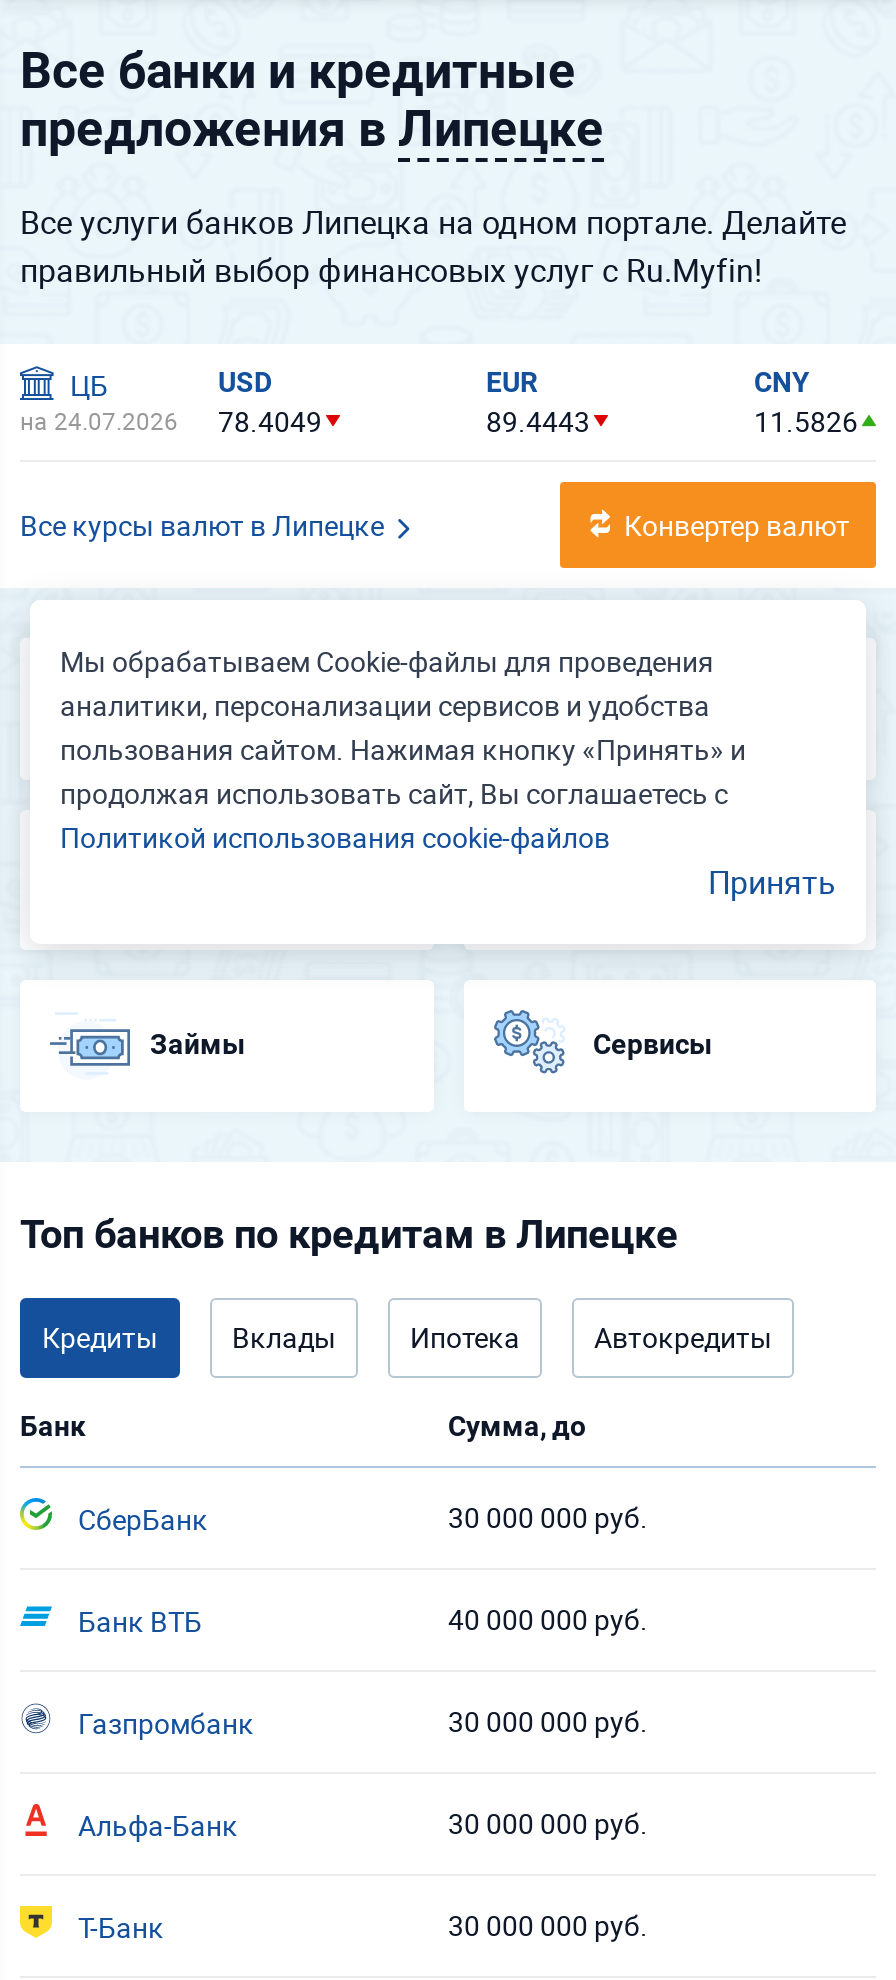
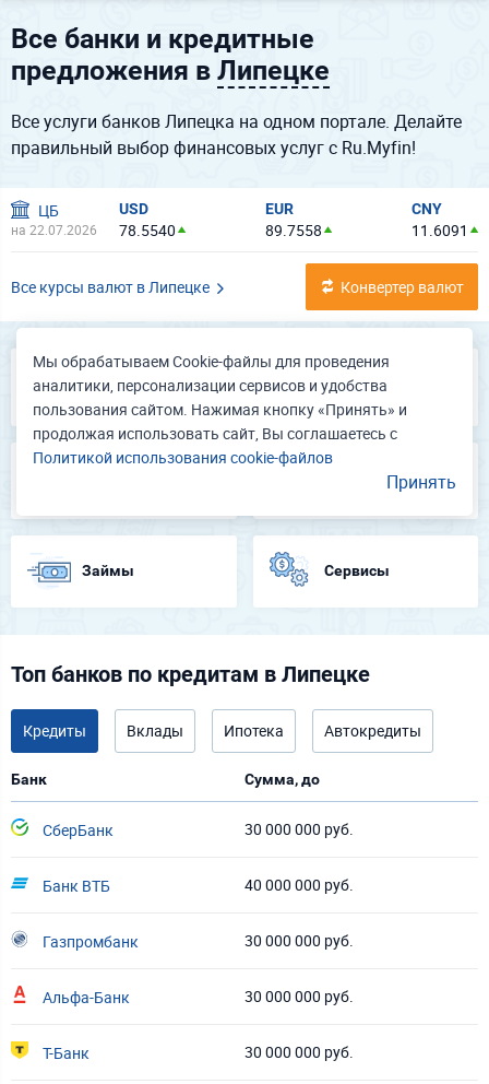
- на 24.07.2026
+ на 22.07.2026

- 78.4049
+ 78.5540

- 89.4443
+ 89.7558

- 11.5826
+ 11.6091
